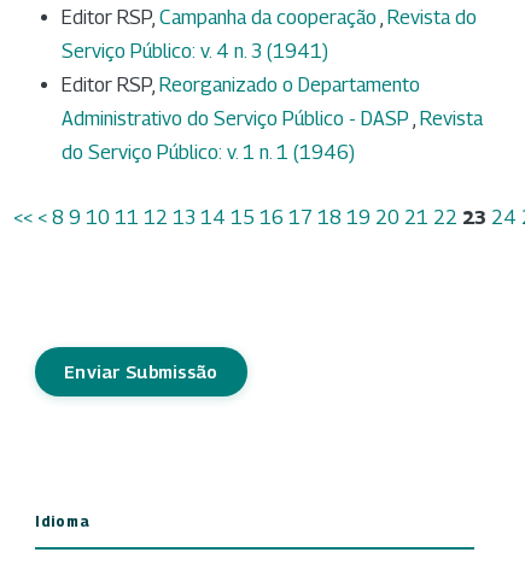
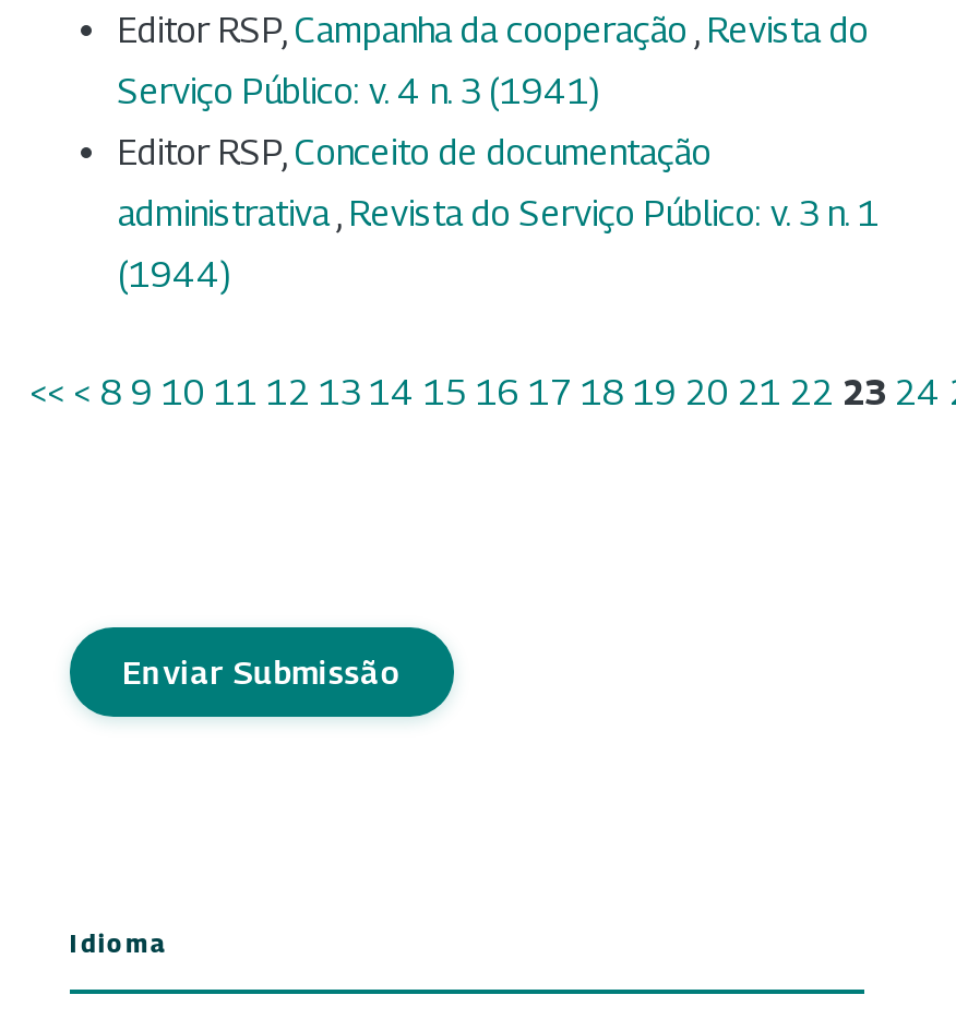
- Editor RSP, Reorganizado o Departamento
+ Editor RSP, Conceito de documentação

- Administrativo do Serviço Público - DASP, Revista
+ administrativa, Revista do Serviço Público: v. 3 n. 1

- do Serviço Público: v. 1 n. 1 (1946)
+ (1944)
